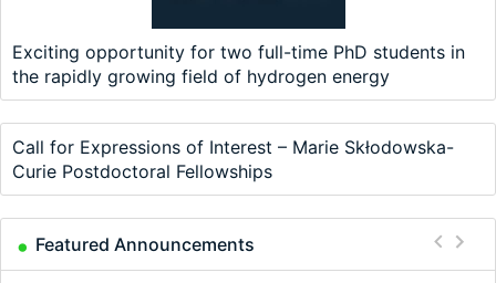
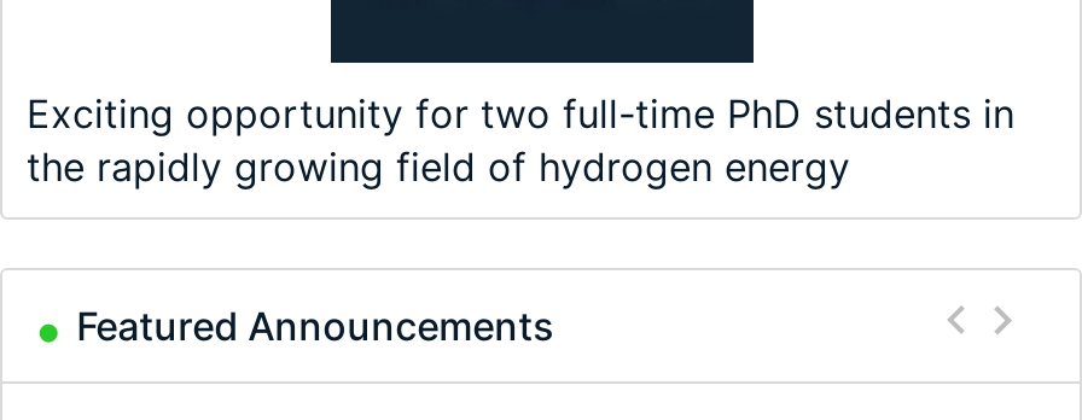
- Call for Expressions of Interest – Marie Skłodowska-
- Curie Postdoctoral Fellowships
